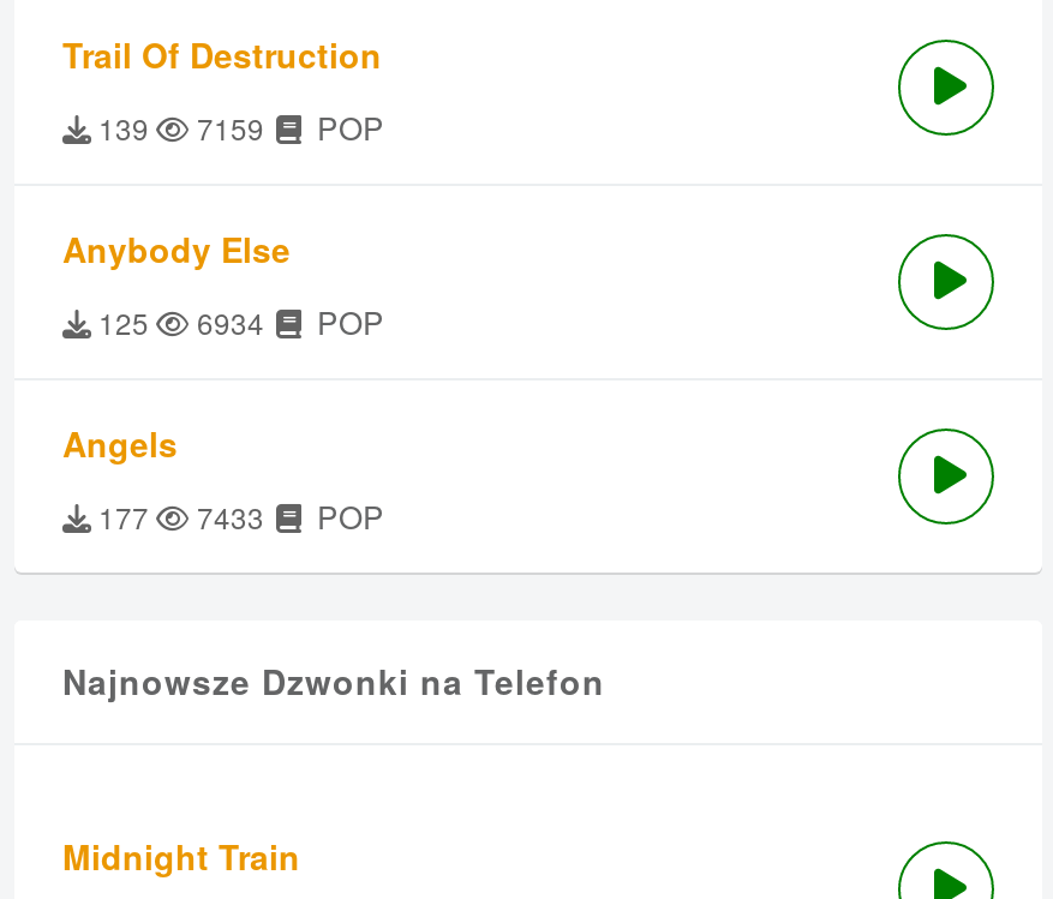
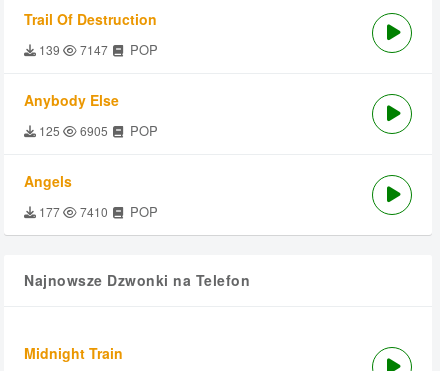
- 139 7159 POP
+ 139 7147 POP

- 125 6934 POP
+ 125 6905 POP

- 177 7433 POP
+ 177 7410 POP
